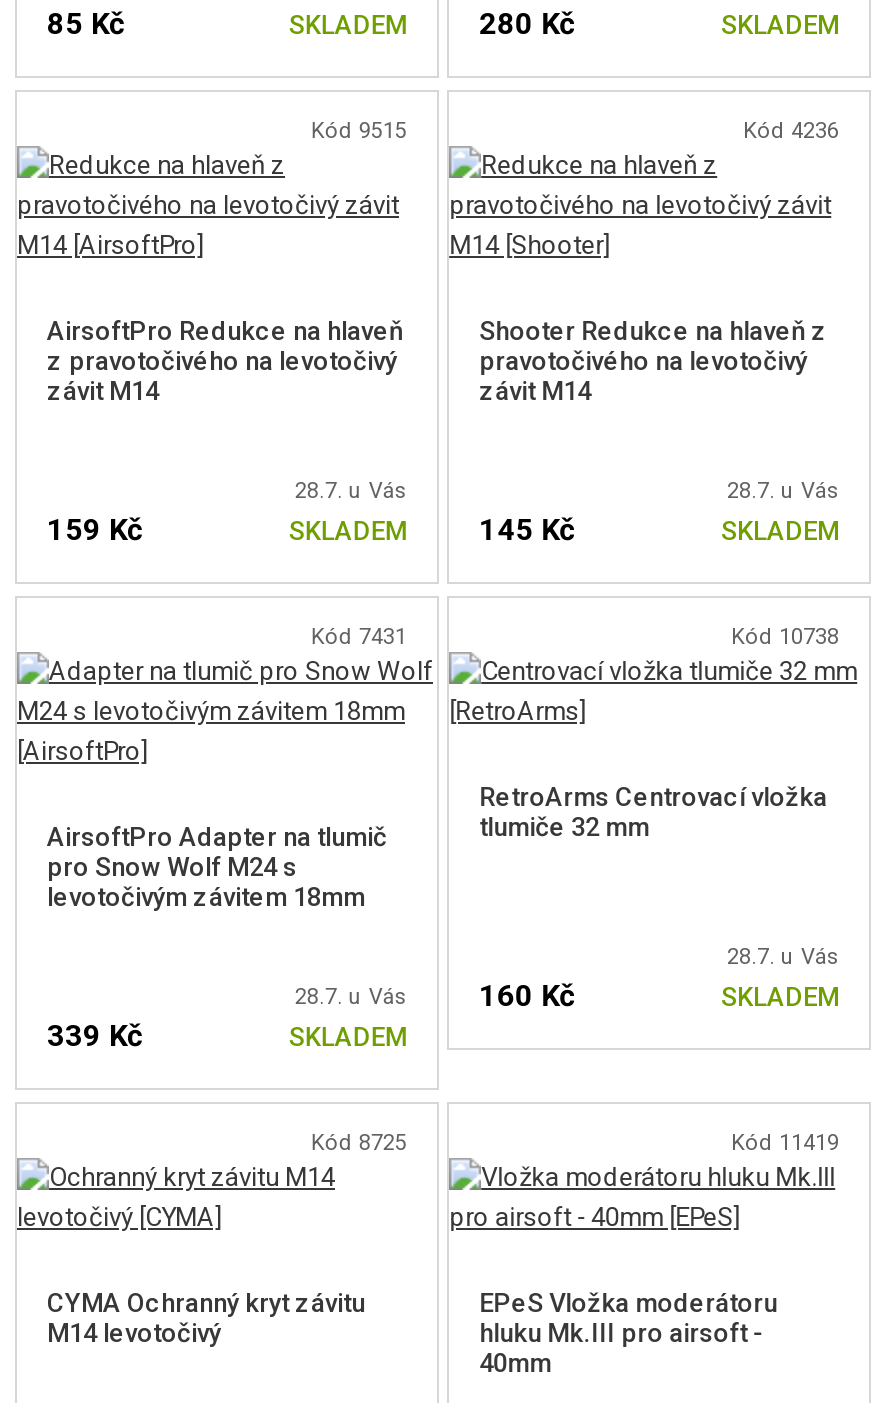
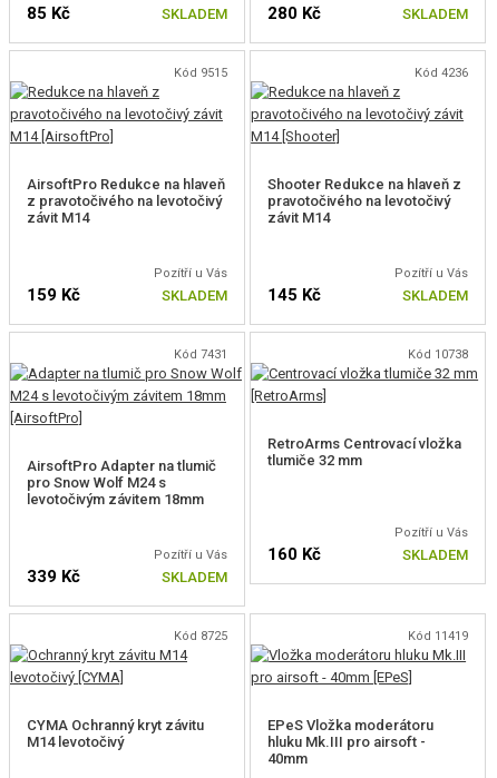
- 28.7. u Vás
+ Pozítří u Vás

- 28.7. u Vás
+ Pozítří u Vás

- 28.7. u Vás
+ Pozítří u Vás

- 28.7. u Vás
+ Pozítří u Vás
